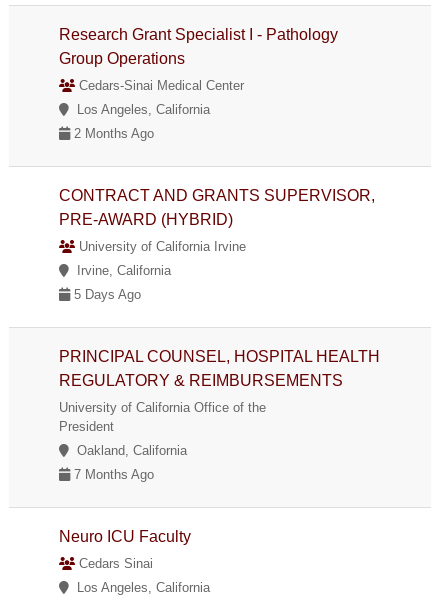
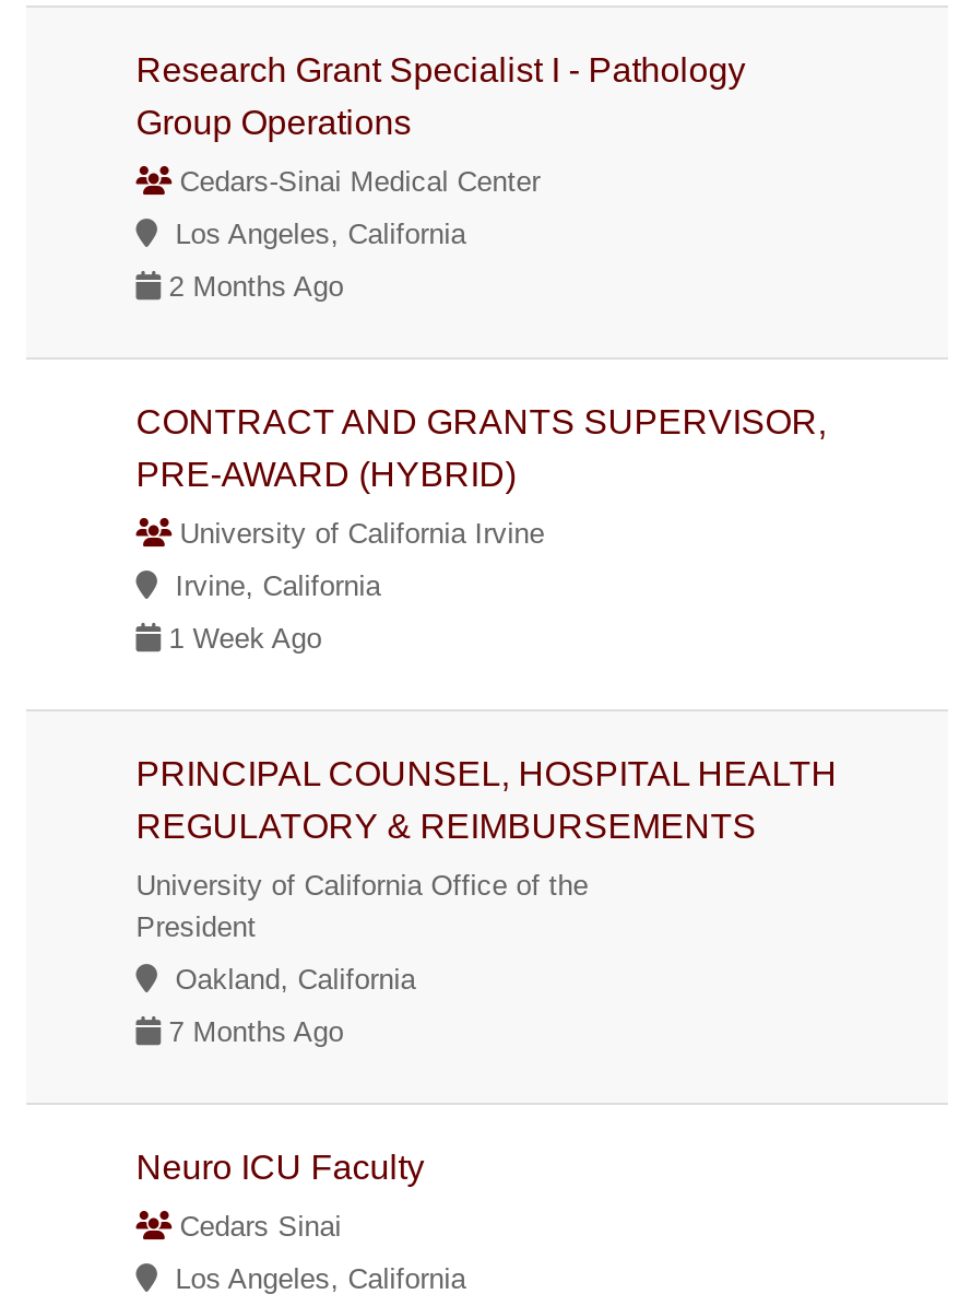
- 5 Days Ago
+ 1 Week Ago
